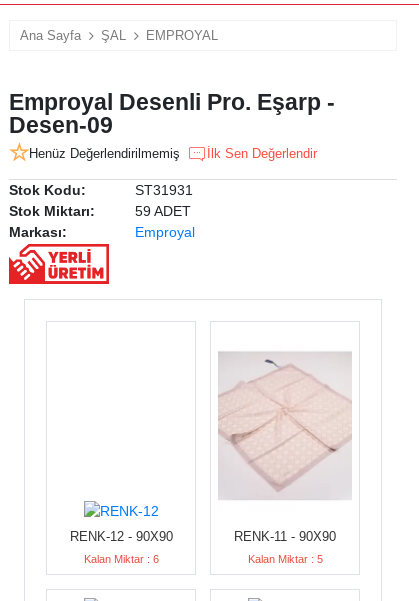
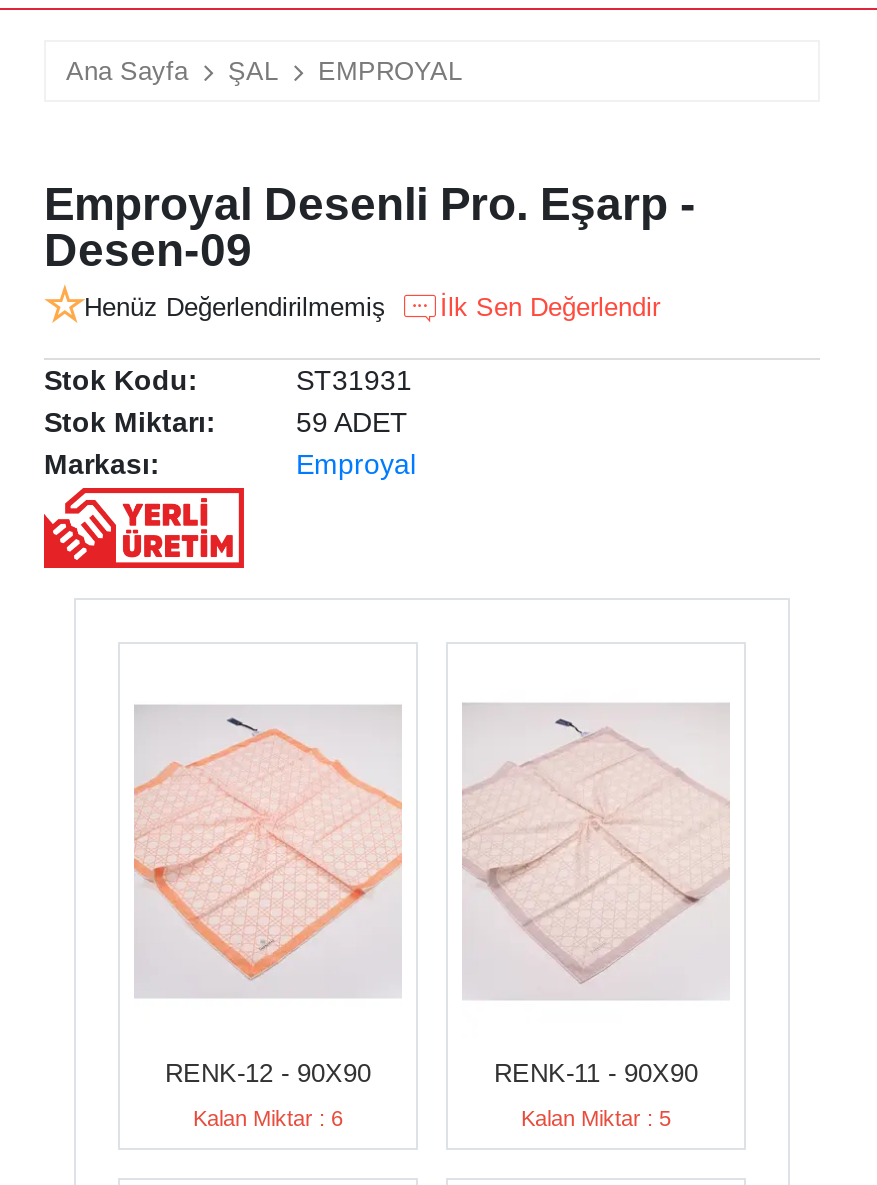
+ [image]
